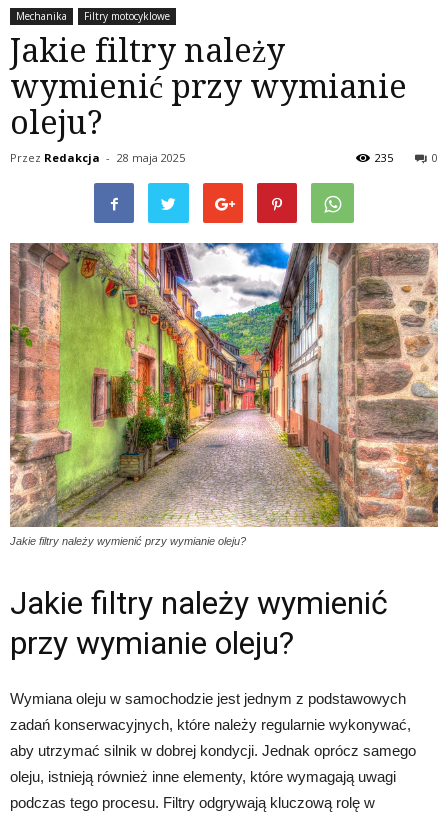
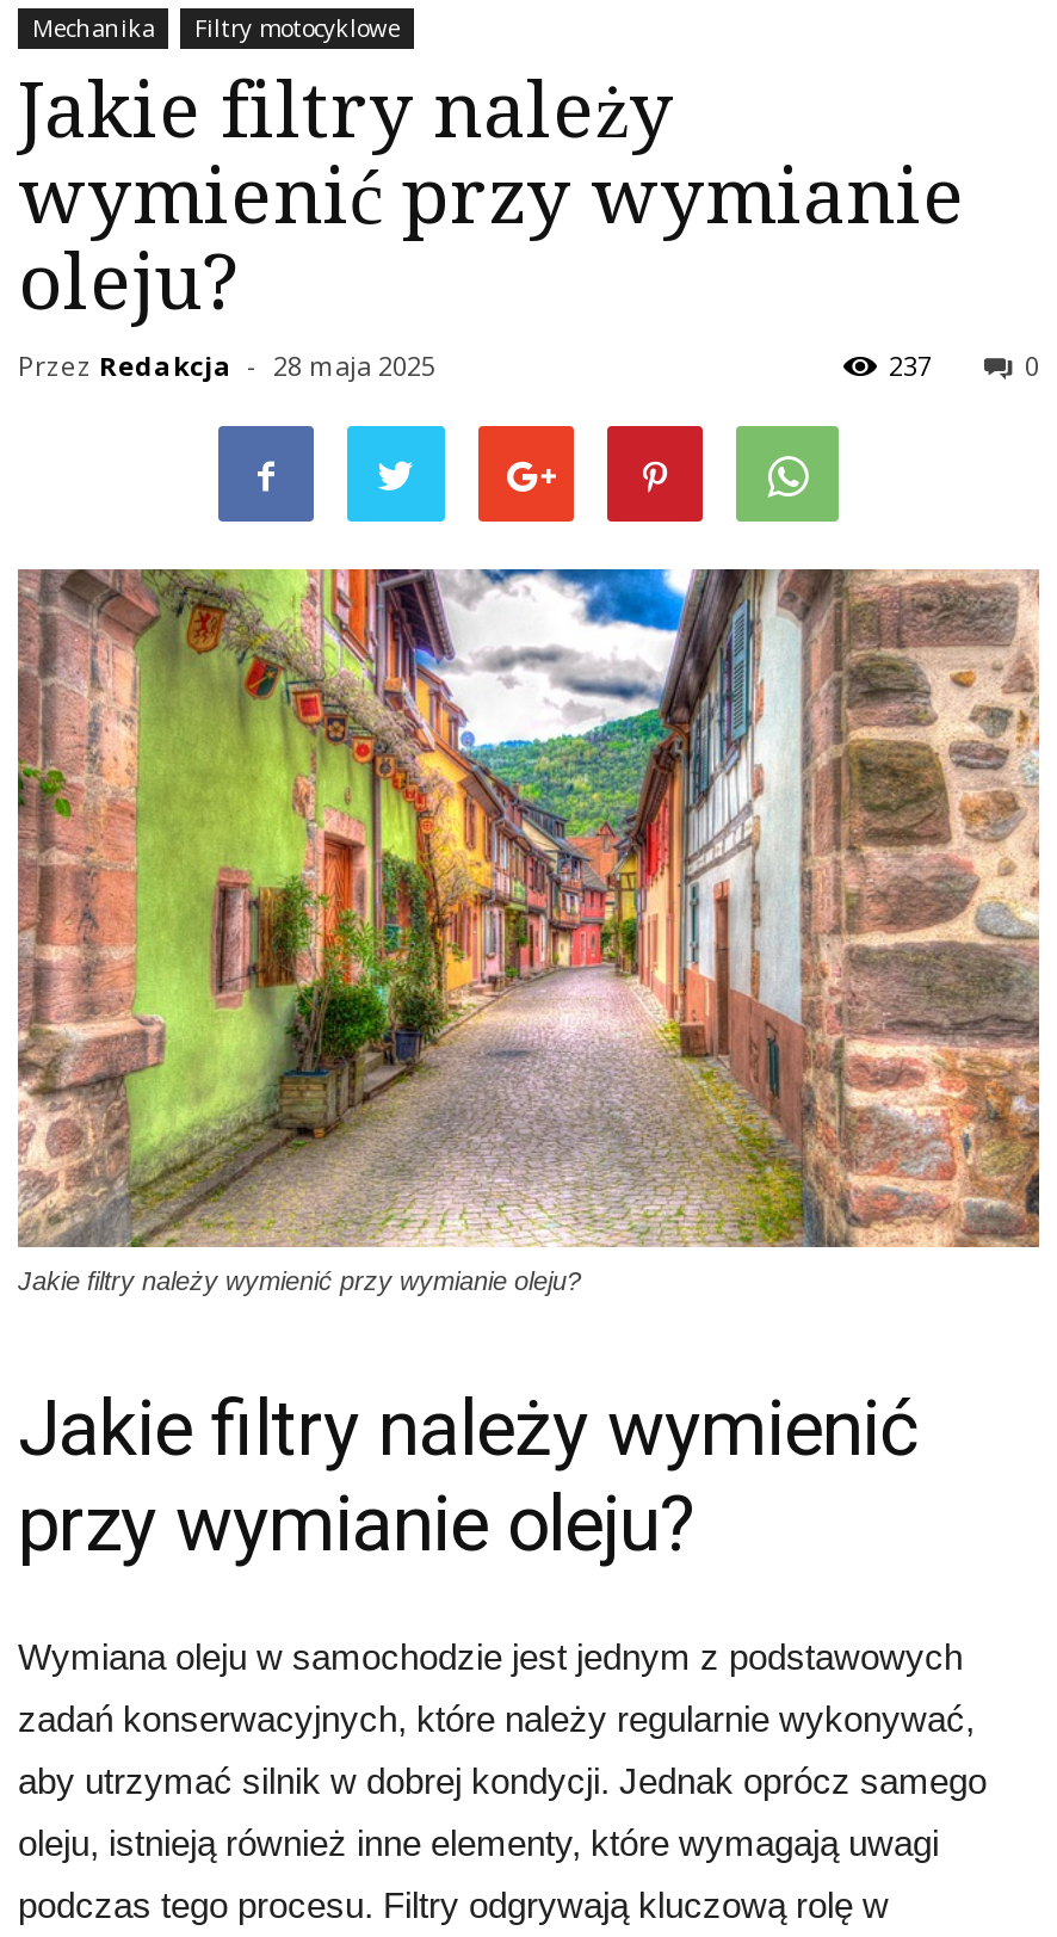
- 235
+ 237
